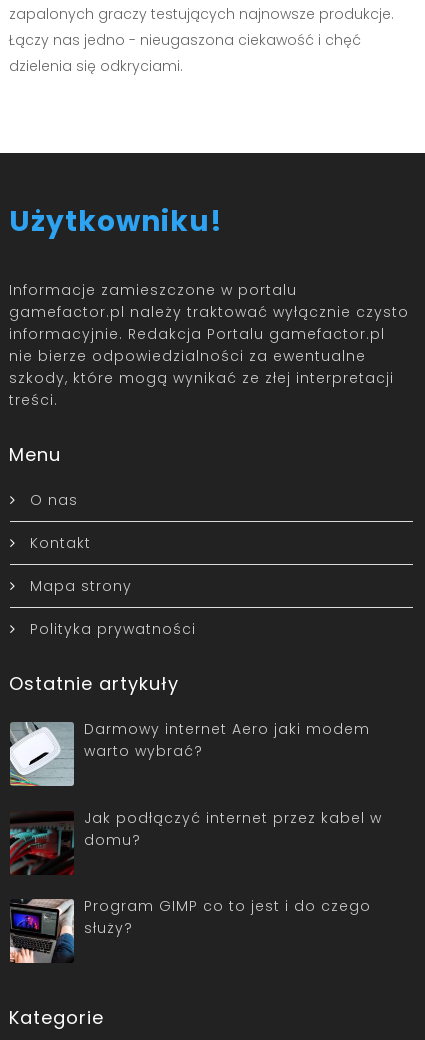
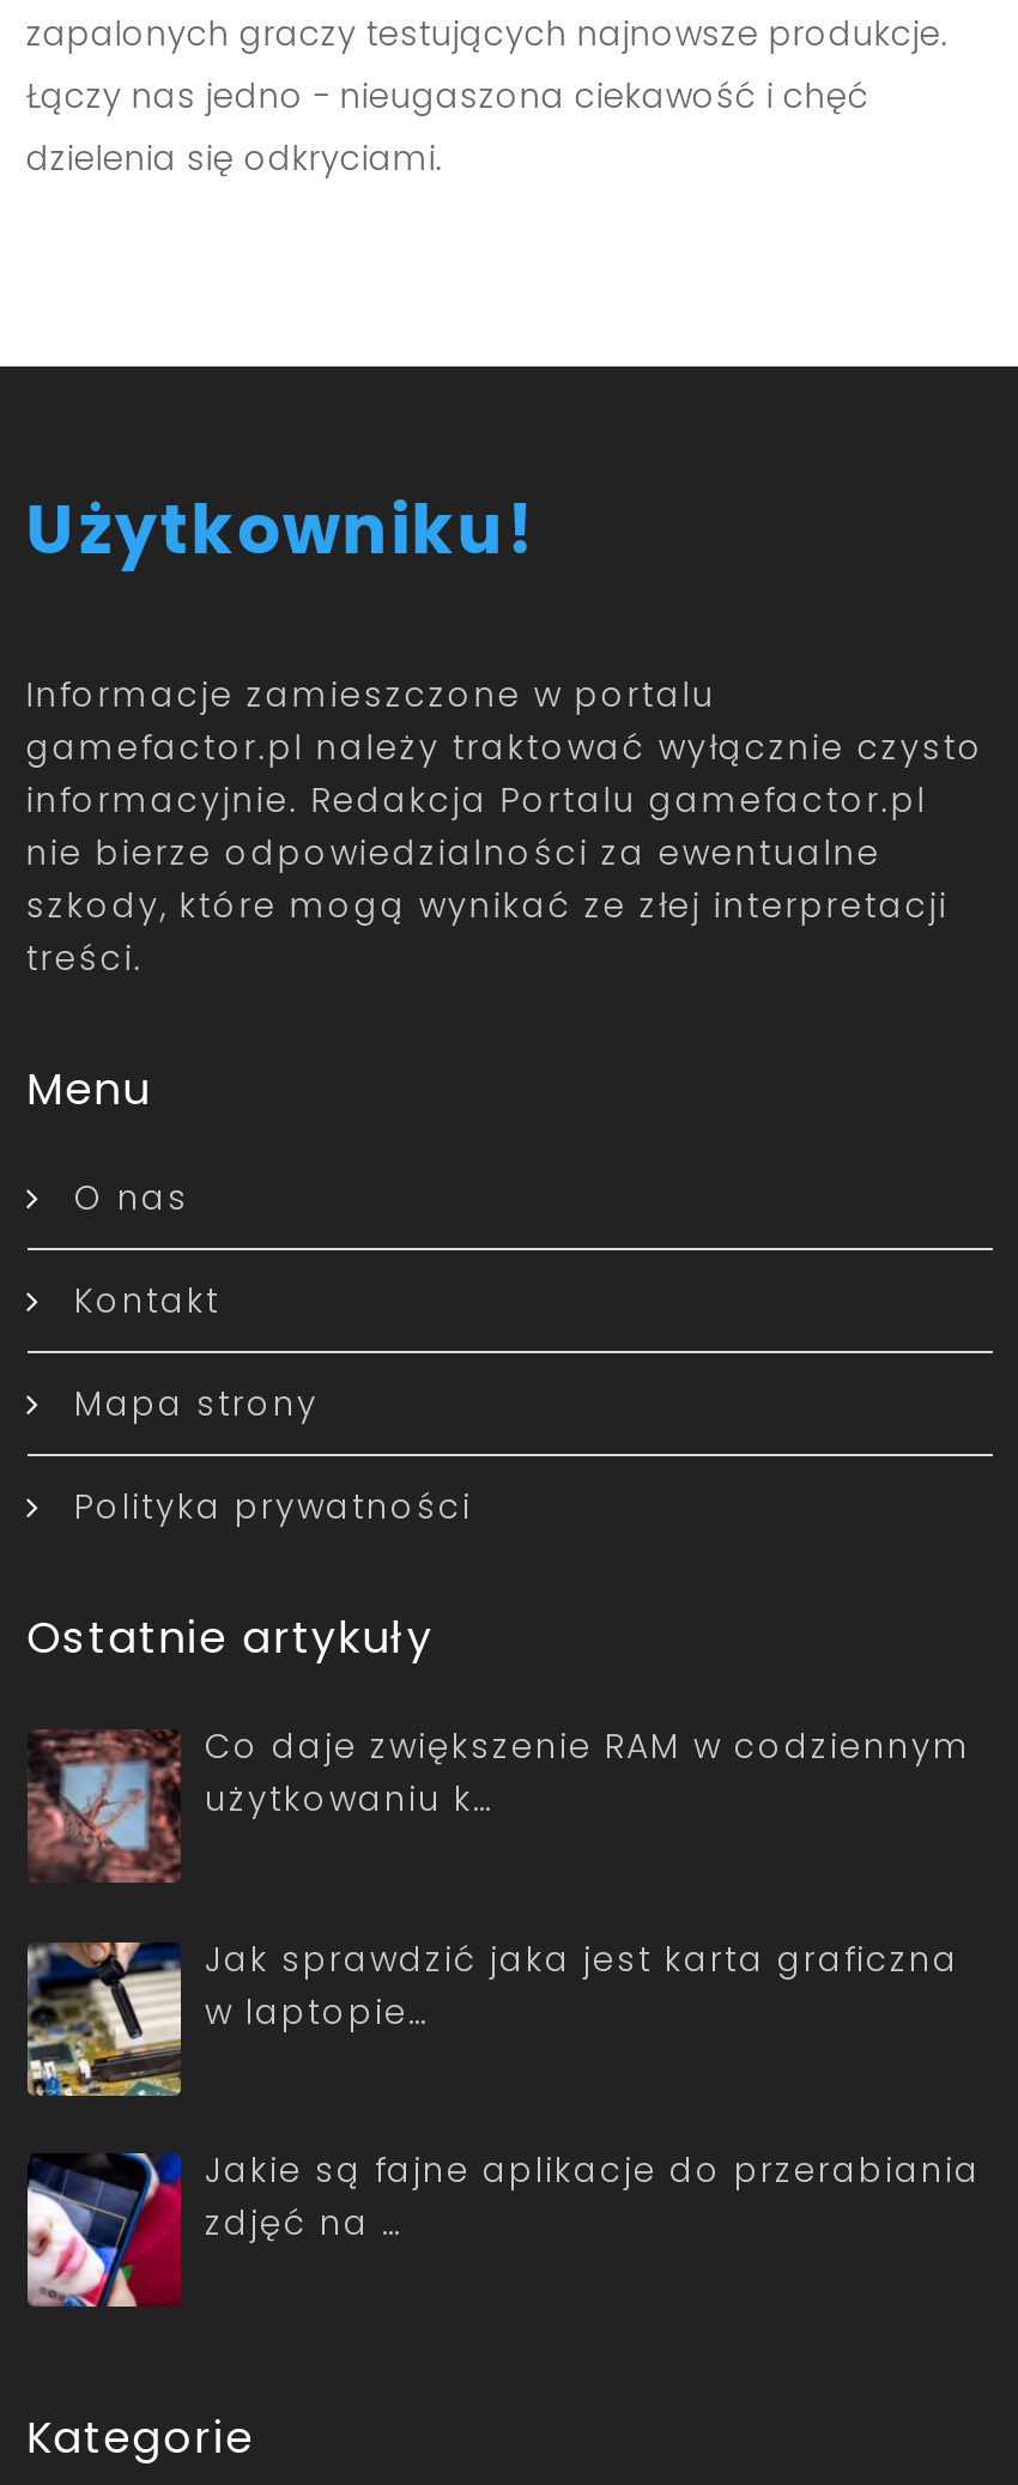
- [image]
- Darmowy internet Aero jaki modem
- warto wybrać?
+ [image]
+ Co daje zwiększenie RAM w codziennym
+ użytkowaniu k…

- [image]
- Jak podłączyć internet przez kabel w
- domu?
+ [image]
+ Jak sprawdzić jaka jest karta graficzna
+ w laptopie…

- [image]
- Program GIMP co to jest i do czego
- służy?
+ [image]
+ Jakie są fajne aplikacje do przerabiania
+ zdjęć na …
